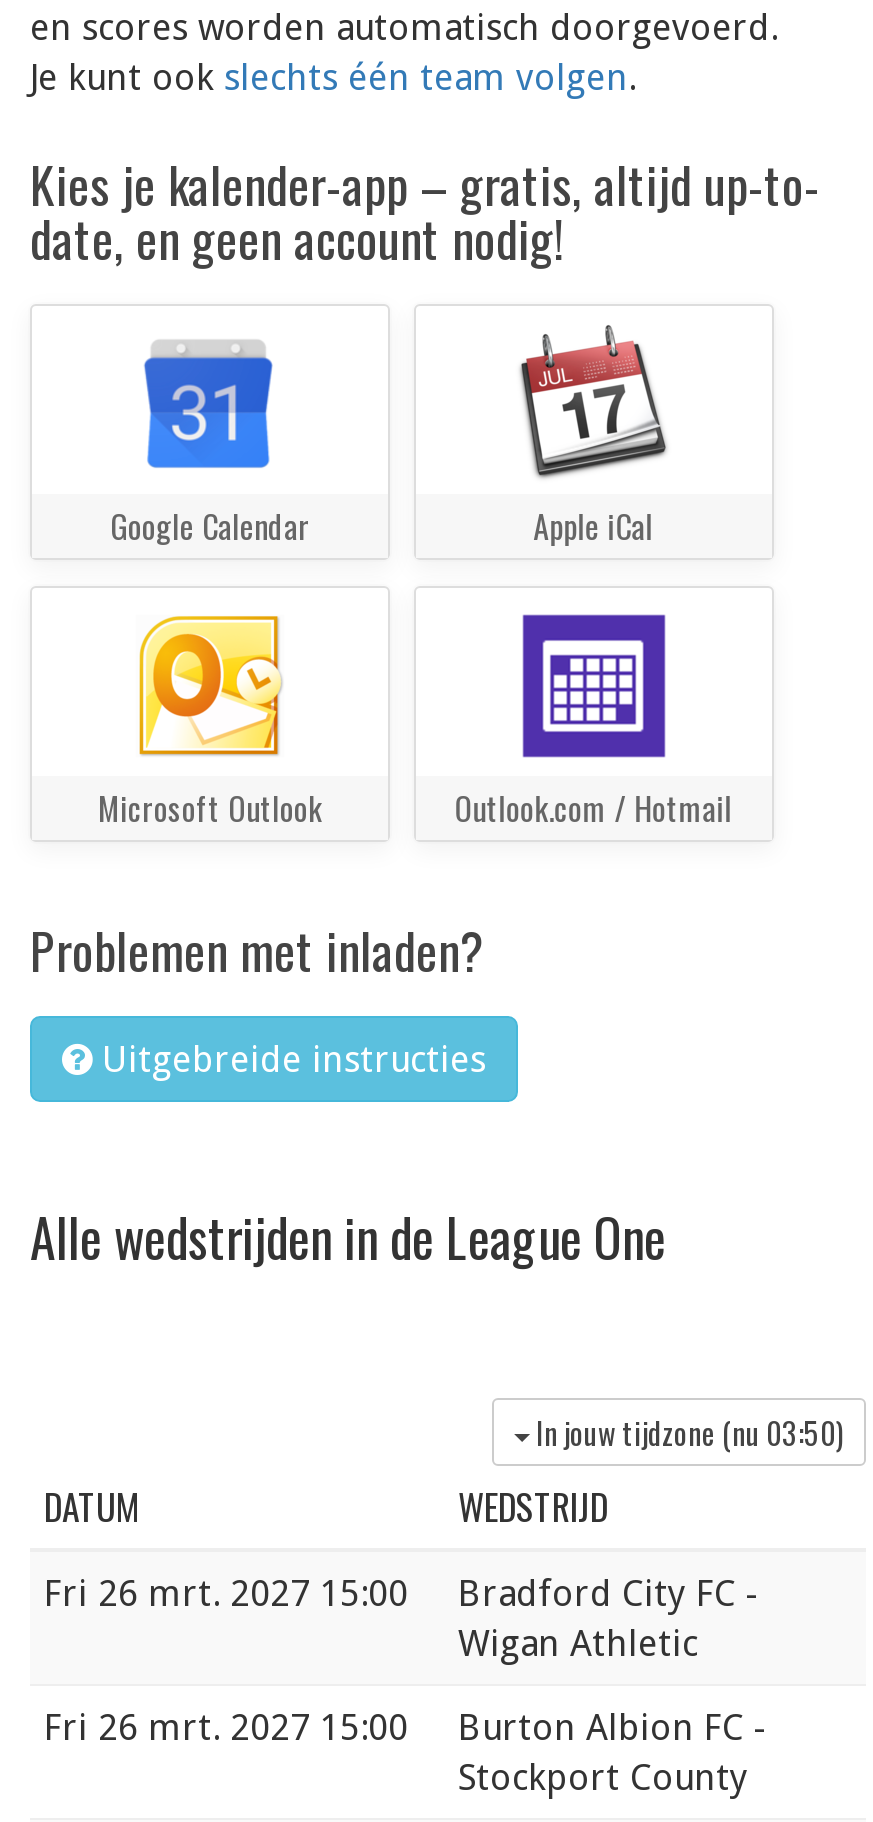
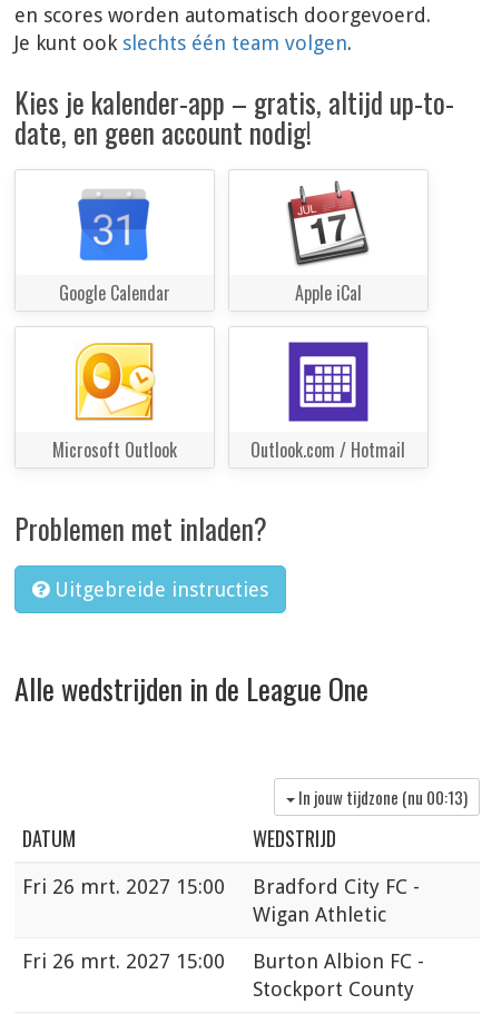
- In jouw tijdzone (nu 03:50)
+ In jouw tijdzone (nu 00:13)
